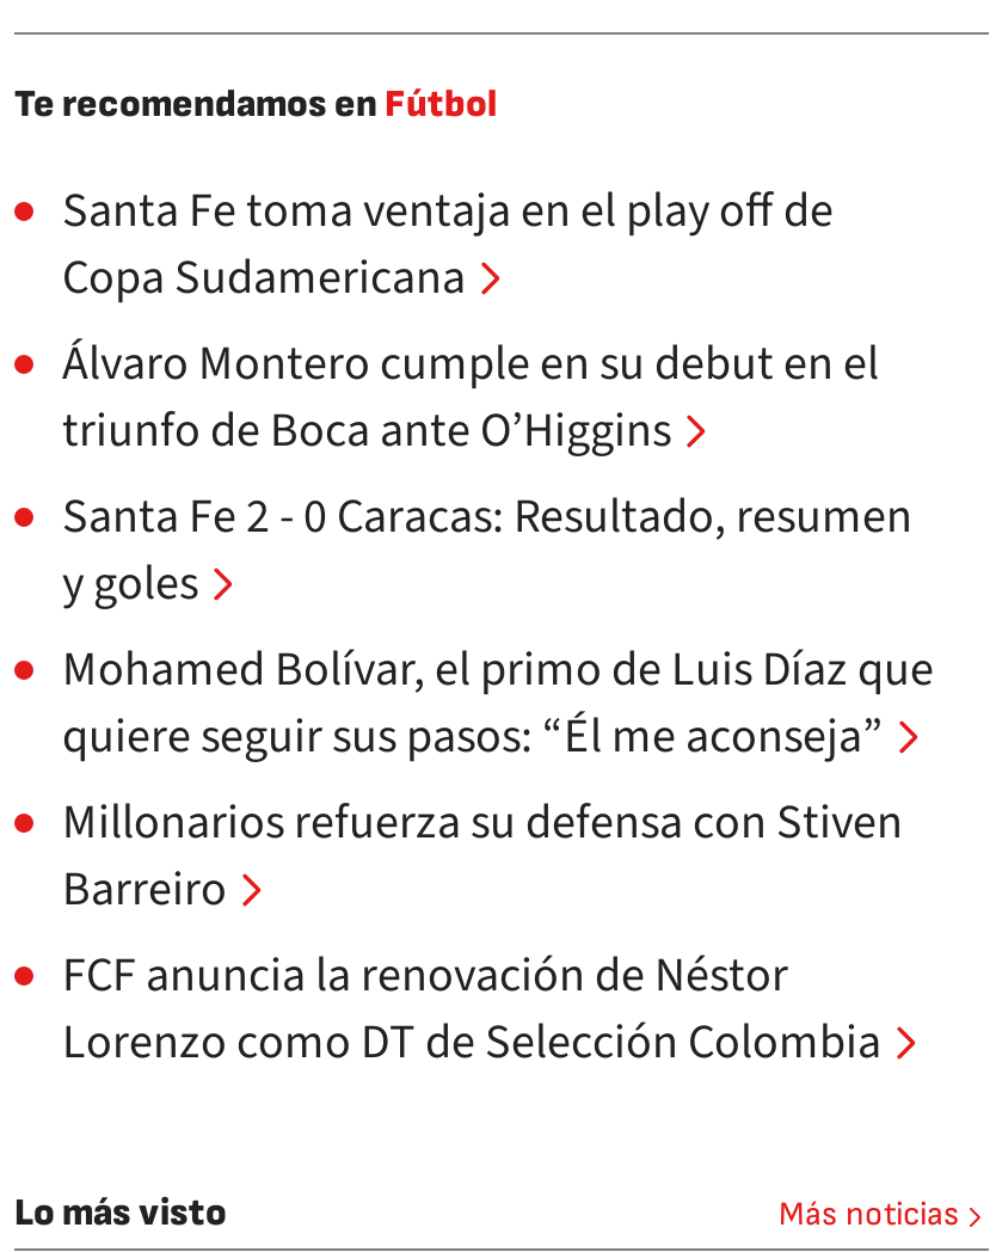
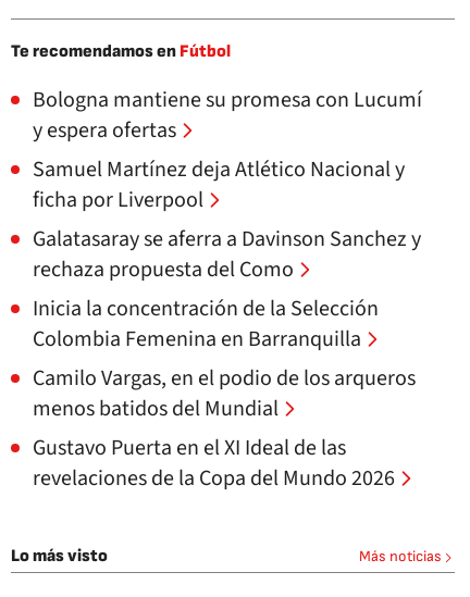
- Santa Fe toma ventaja en el play off de
- Copa Sudamericana
- Álvaro Montero cumple en su debut en el
- triunfo de Boca ante O’Higgins
- Santa Fe 2 - 0 Caracas: Resultado, resumen
- y goles
- Mohamed Bolívar, el primo de Luis Díaz que
- quiere seguir sus pasos: “Él me aconseja”
- Millonarios refuerza su defensa con Stiven
- Barreiro
- FCF anuncia la renovación de Néstor
- Lorenzo como DT de Selección Colombia
+ Bologna mantiene su promesa con Lucumí
+ y espera ofertas
+ Samuel Martínez deja Atlético Nacional y
+ ficha por Liverpool
+ Galatasaray se aferra a Davinson Sanchez y
+ rechaza propuesta del Como
+ Inicia la concentración de la Selección
+ Colombia Femenina en Barranquilla
+ Camilo Vargas, en el podio de los arqueros
+ menos batidos del Mundial
+ Gustavo Puerta en el XI Ideal de las
+ revelaciones de la Copa del Mundo 2026
